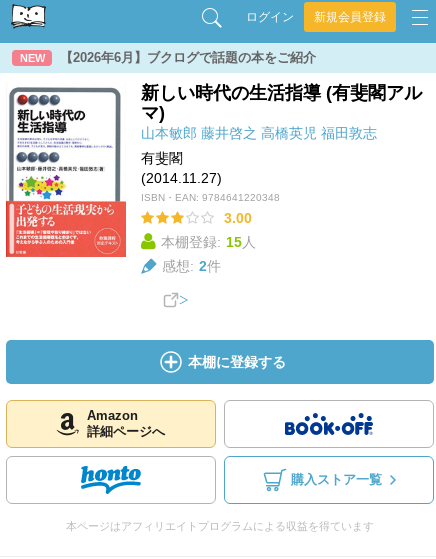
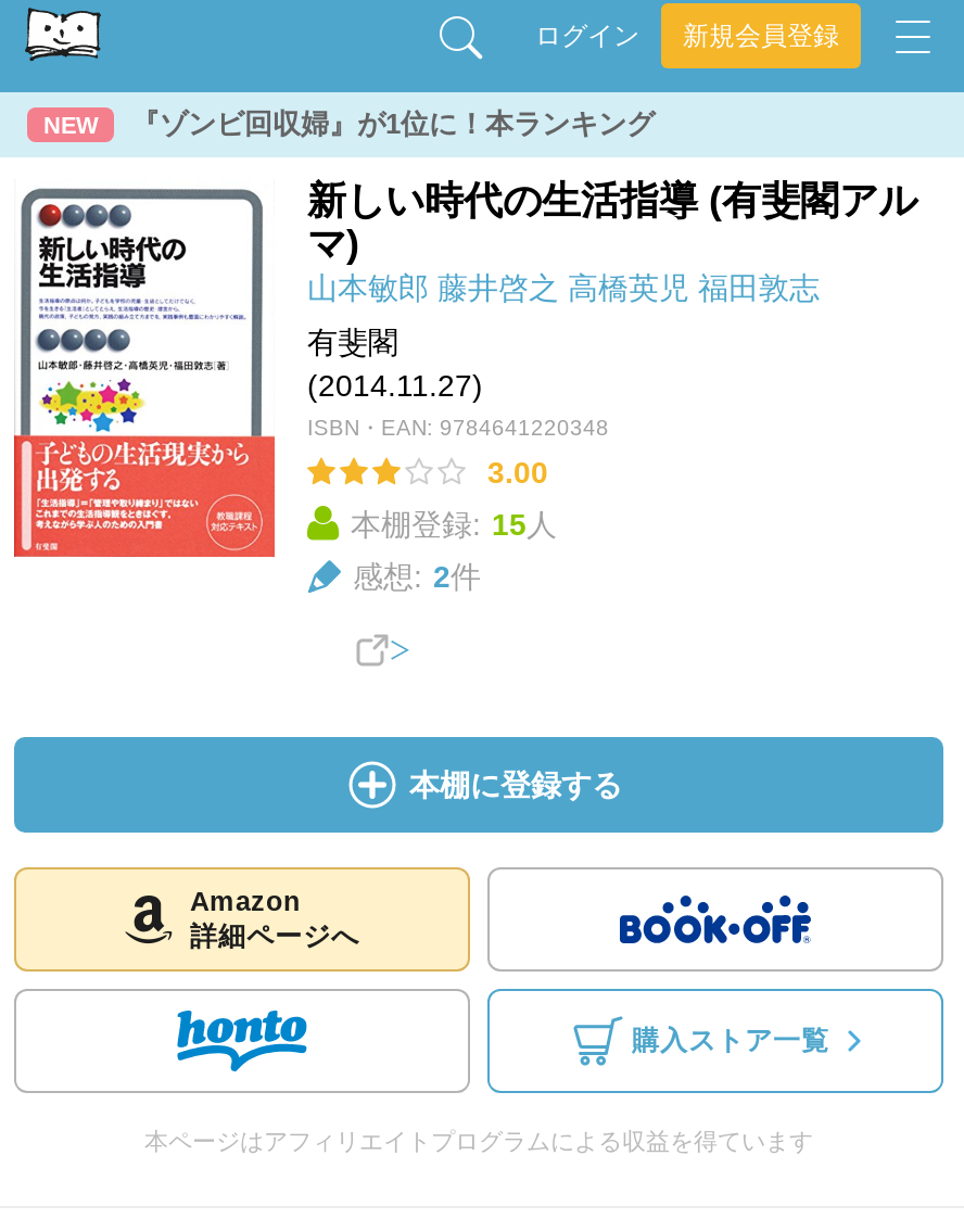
- 【2026年6月】ブクログで話題の本をご紹介
+ 『ゾンビ回収婦』が1位に！本ランキング
